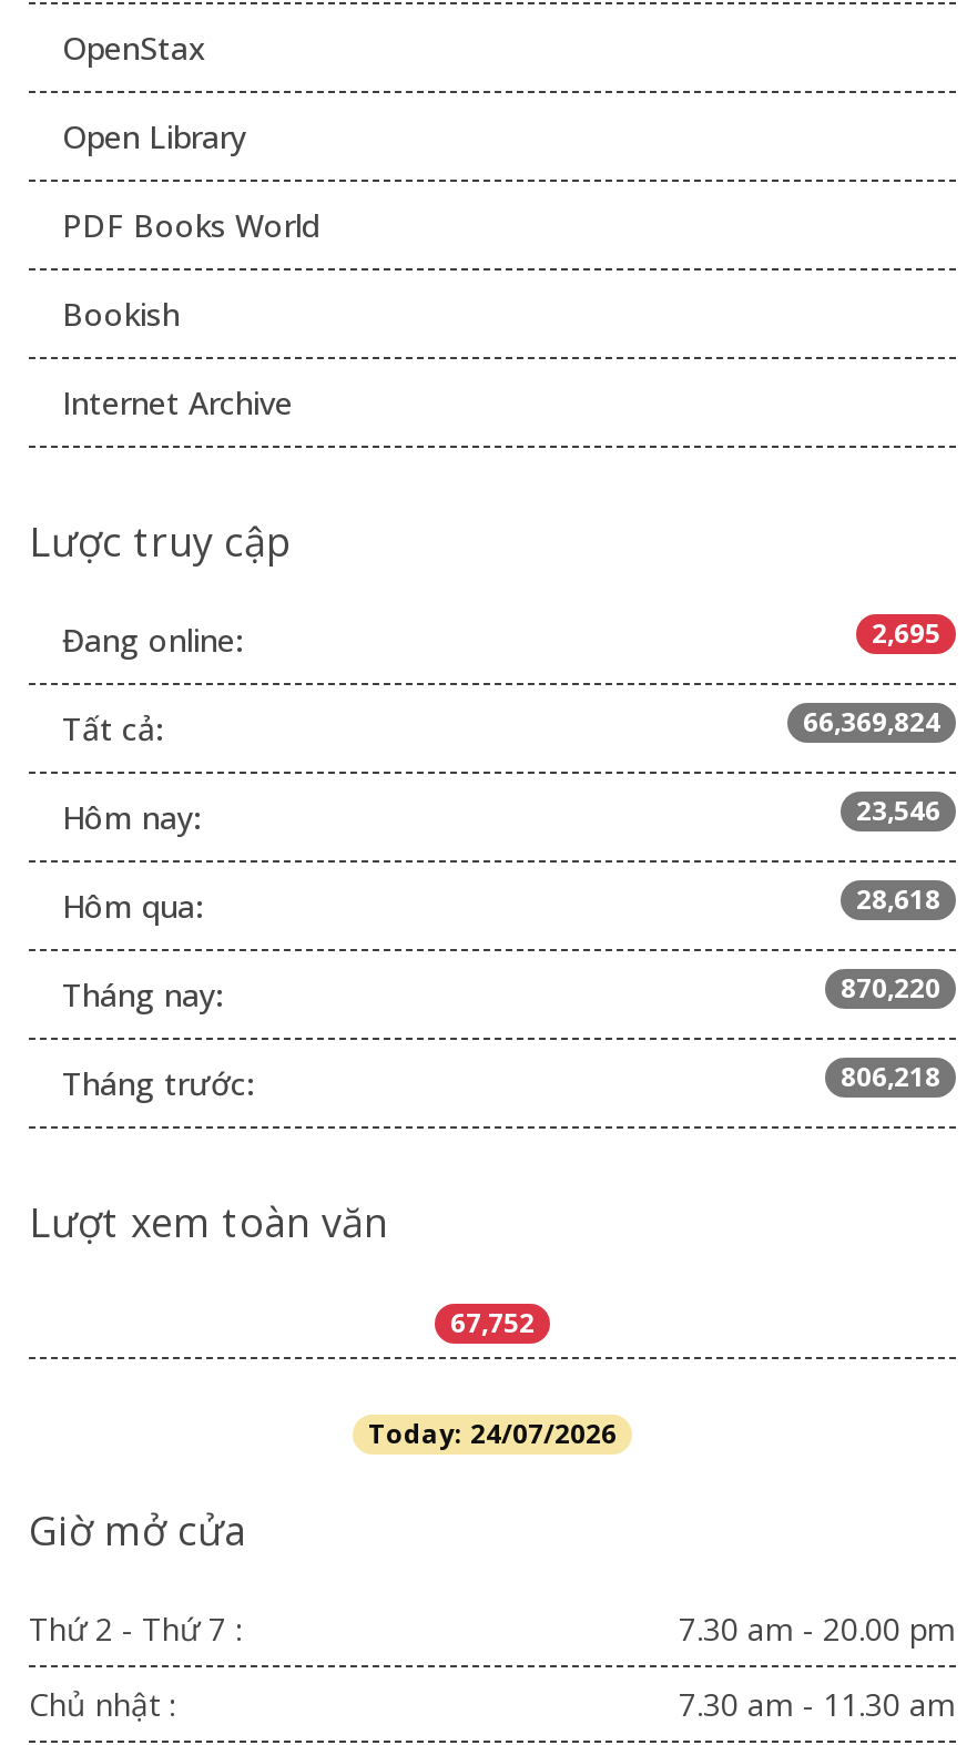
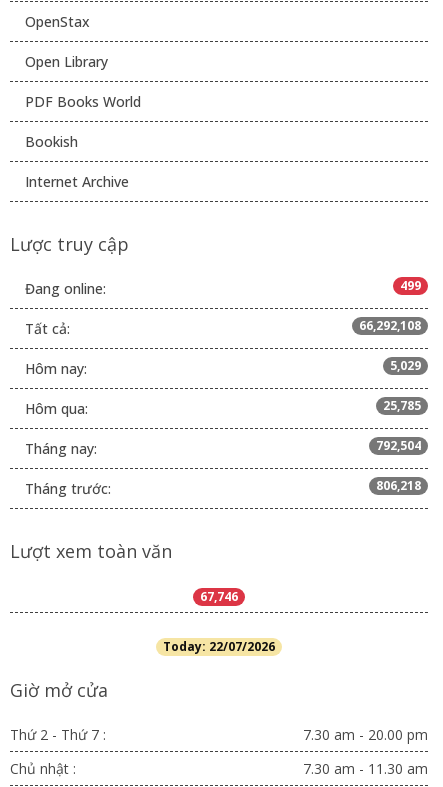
- 2,695
+ 499

- 66,369,824
+ 66,292,108

- 23,546
+ 5,029

- 28,618
+ 25,785

- 870,220
+ 792,504

- 67,752
+ 67,746

- Today: 24/07/2026
+ Today: 22/07/2026
